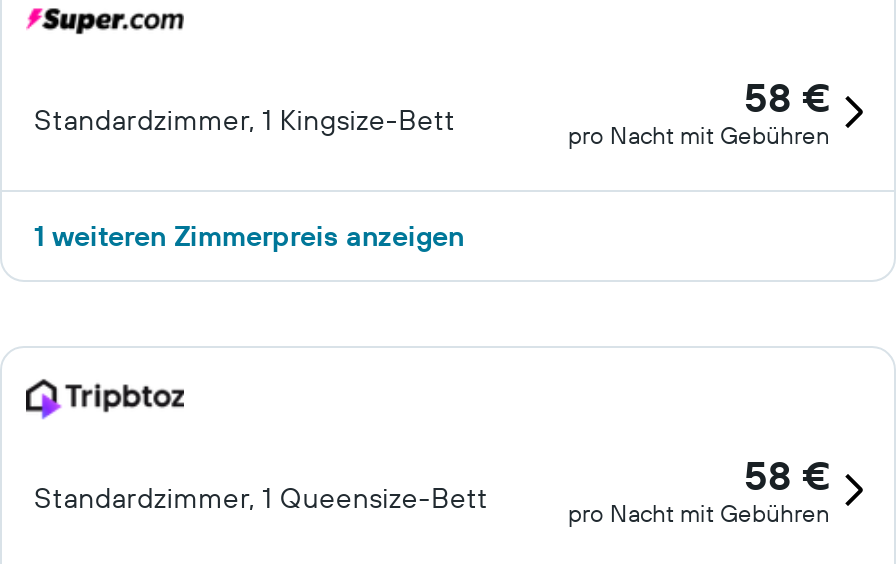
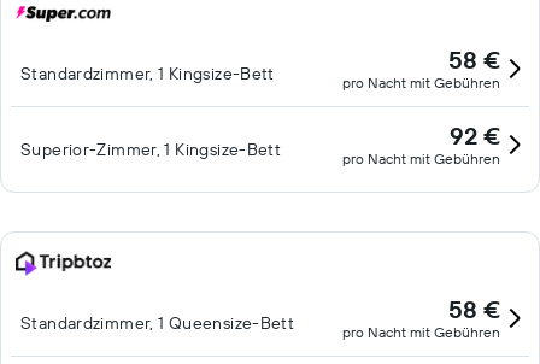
- 1 weiteren Zimmerpreis anzeigen
+ Superior-Zimmer, 1 Kingsize-Bett
+ 92 €
+ pro Nacht mit Gebühren
